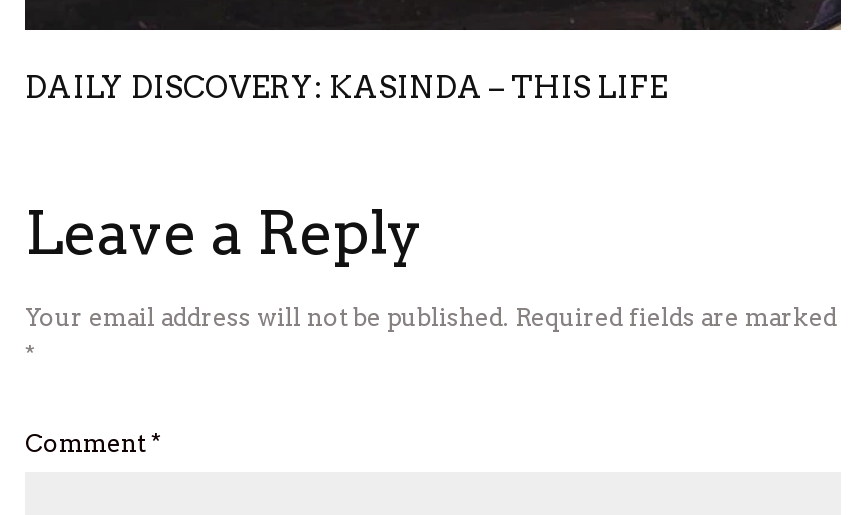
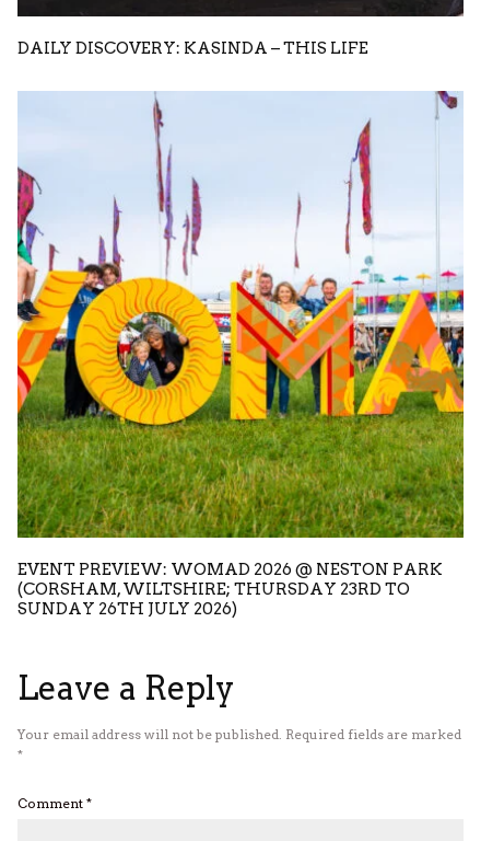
+ [image]
+ EVENT PREVIEW: WOMAD 2026 @ NESTON PARK
+ (CORSHAM, WILTSHIRE; THURSDAY 23RD TO
+ SUNDAY 26TH JULY 2026)
